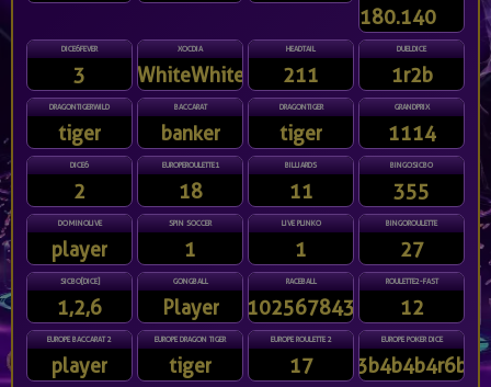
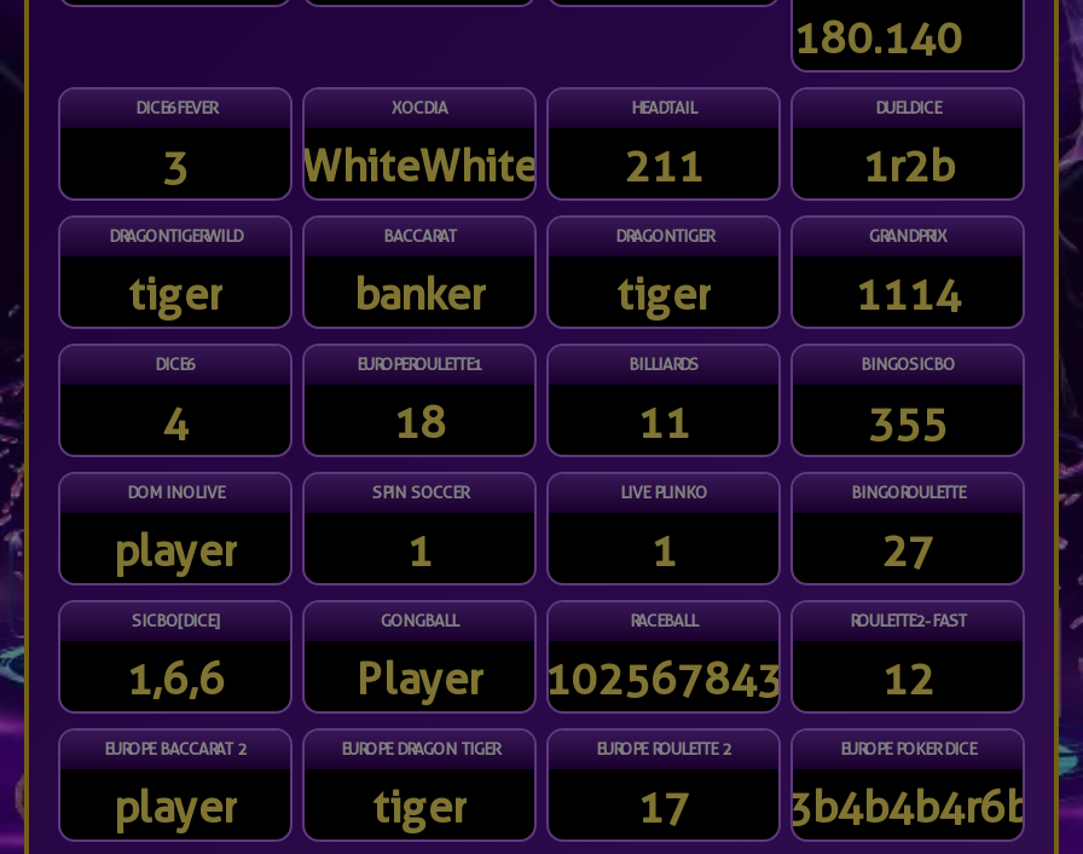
- 2
+ 4

- 1,2,6
+ 1,6,6
